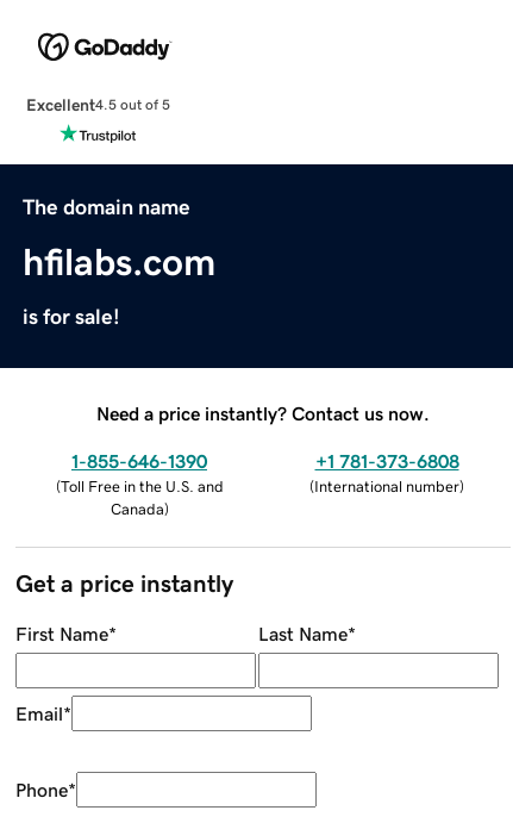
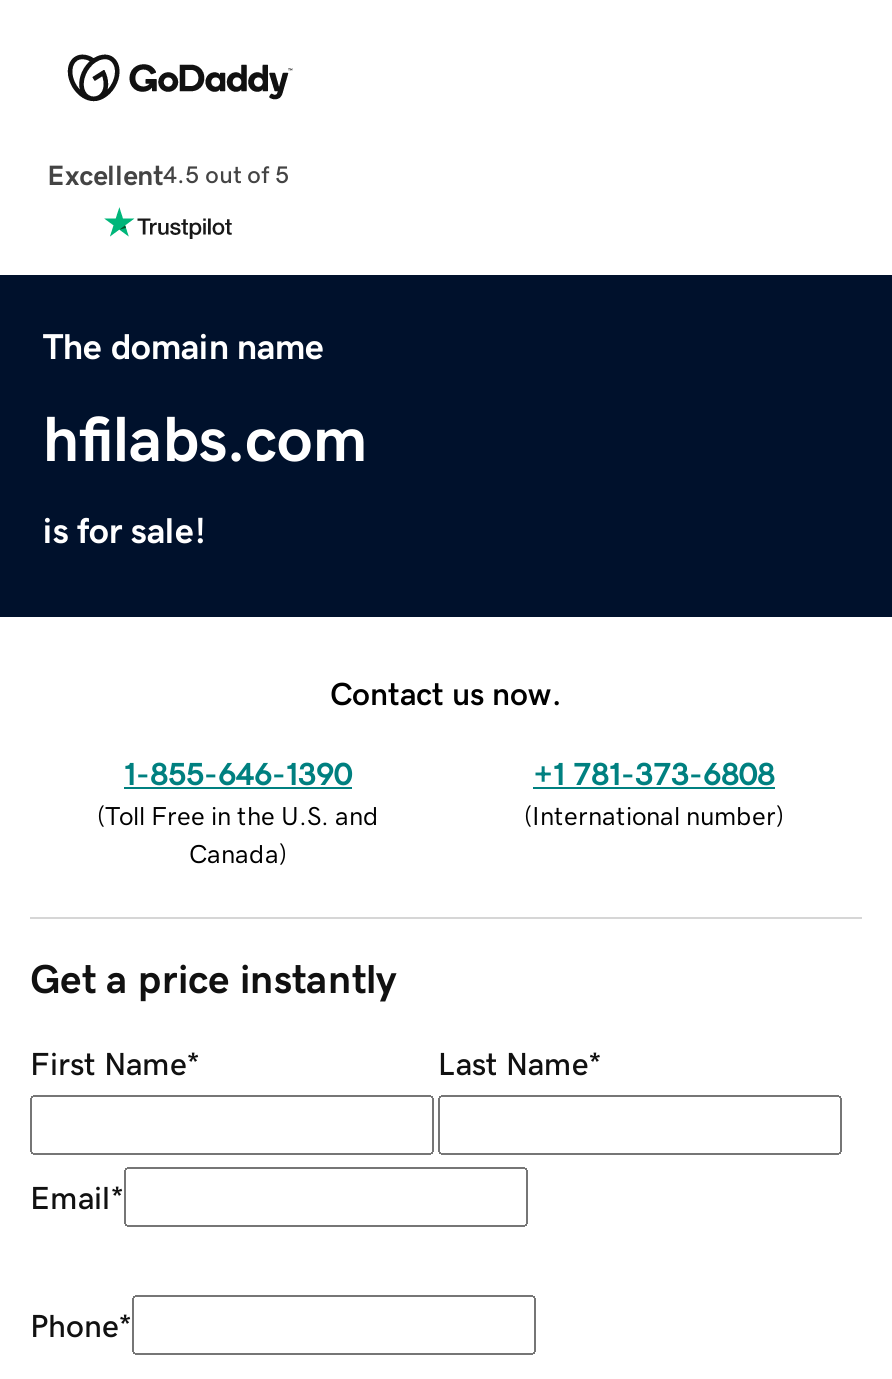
- Need a price instantly? Contact us now.
+ Contact us now.
